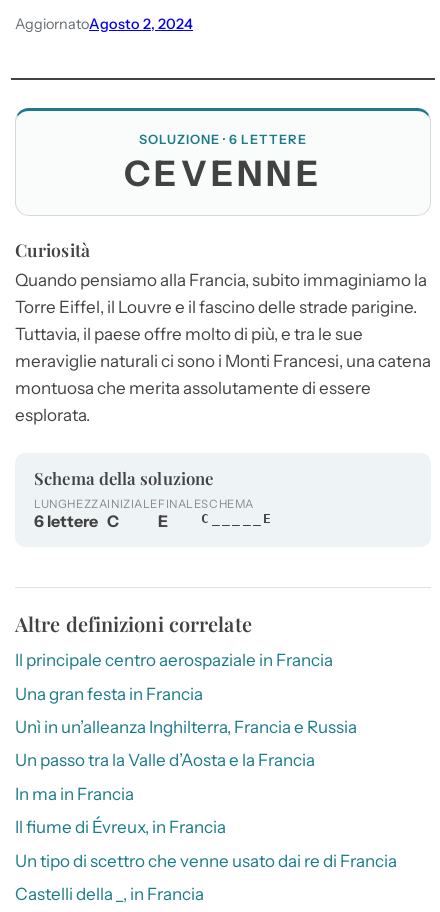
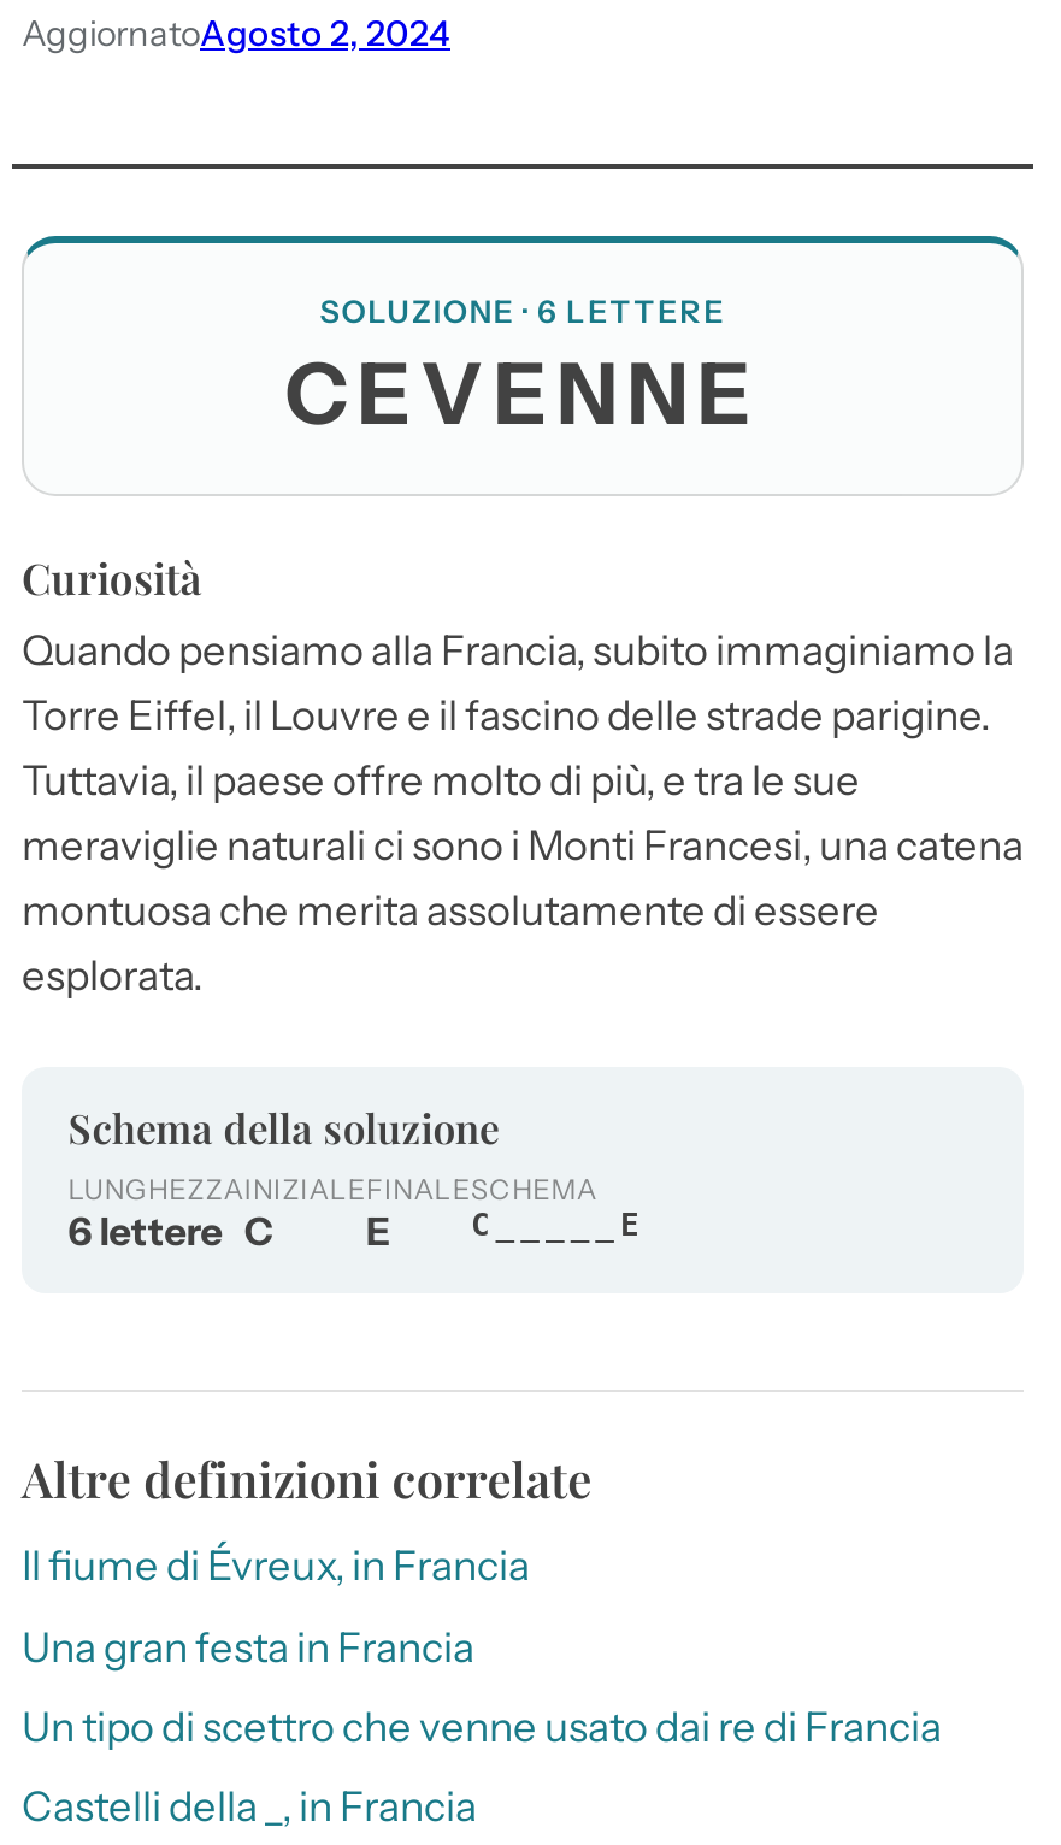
- Il principale centro aerospaziale in Francia

- Unì in un’alleanza Inghilterra, Francia e Russia
- Un passo tra la Valle d’Aosta e la Francia
- In ma in Francia

moved up: Il fiume di Évreux, in Francia
